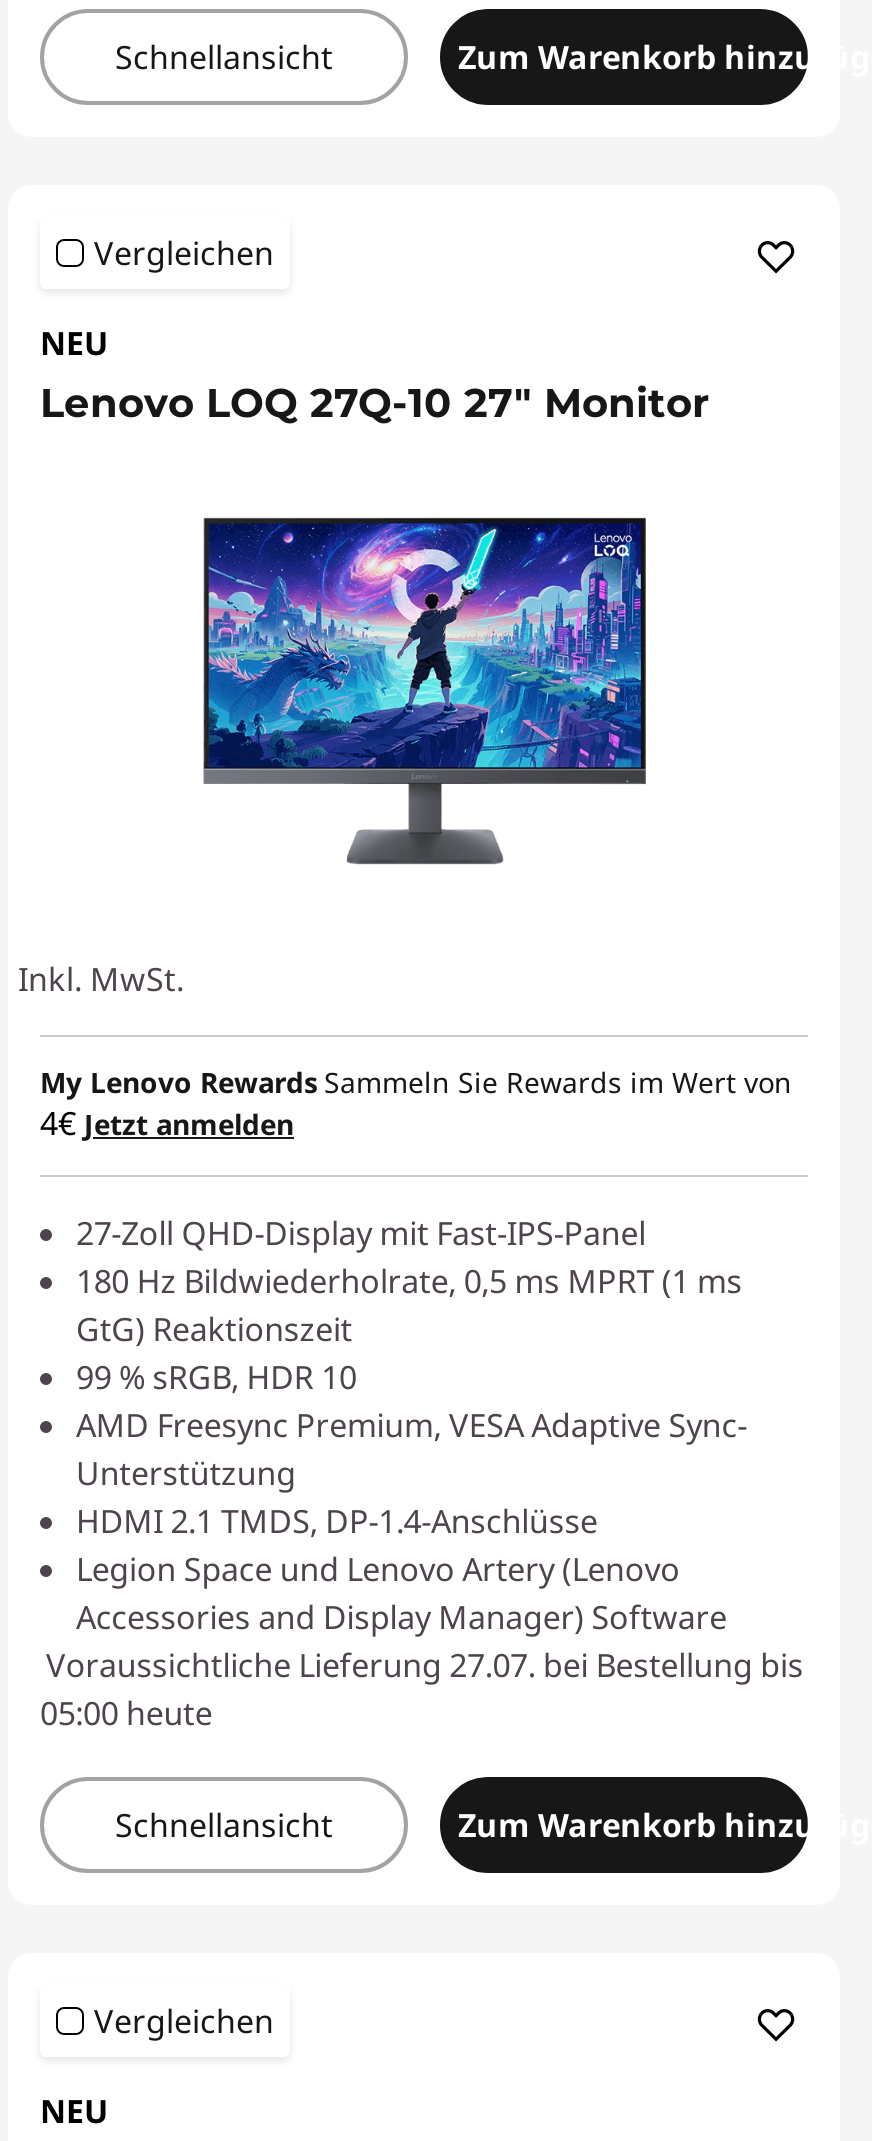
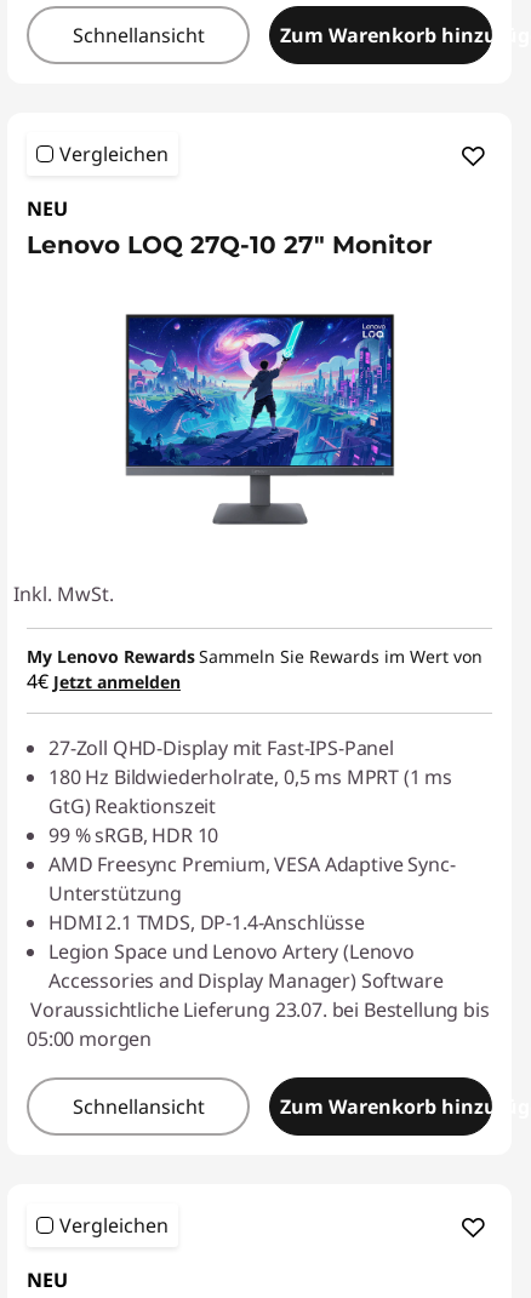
- Voraussichtliche Lieferung 27.07. bei Bestellung bis
- 05:00 heute
+ Voraussichtliche Lieferung 23.07. bei Bestellung bis
+ 05:00 morgen
